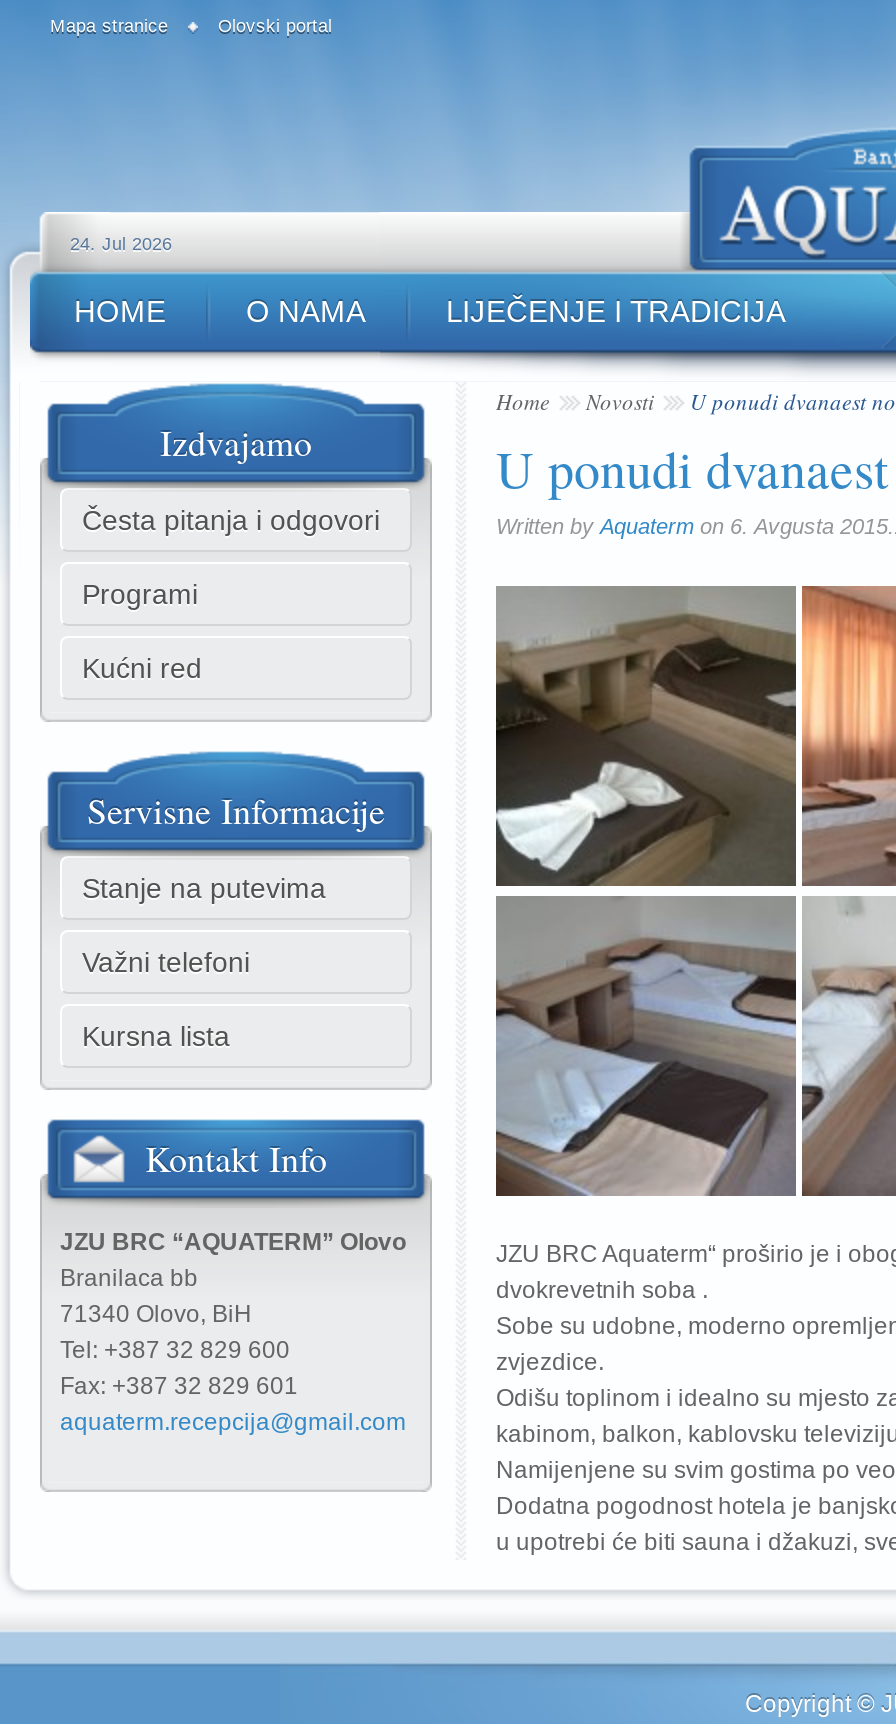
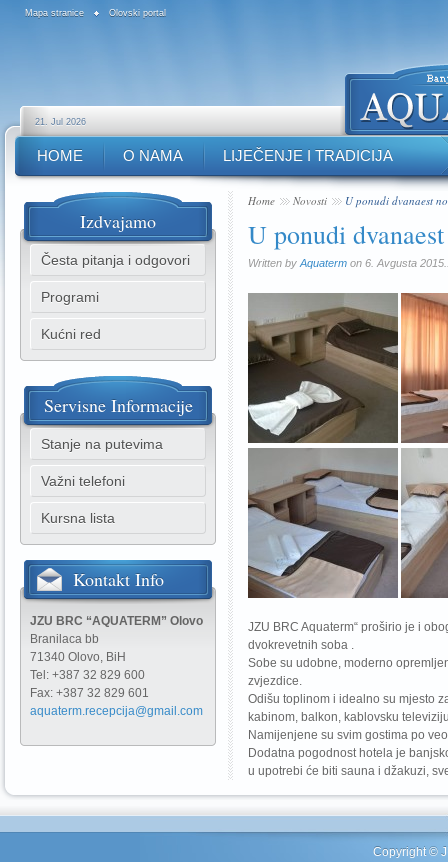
- 24. Jul 2026
+ 21. Jul 2026
